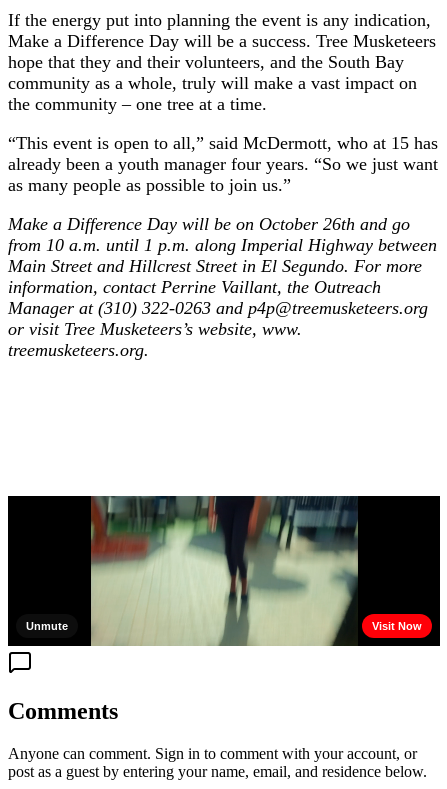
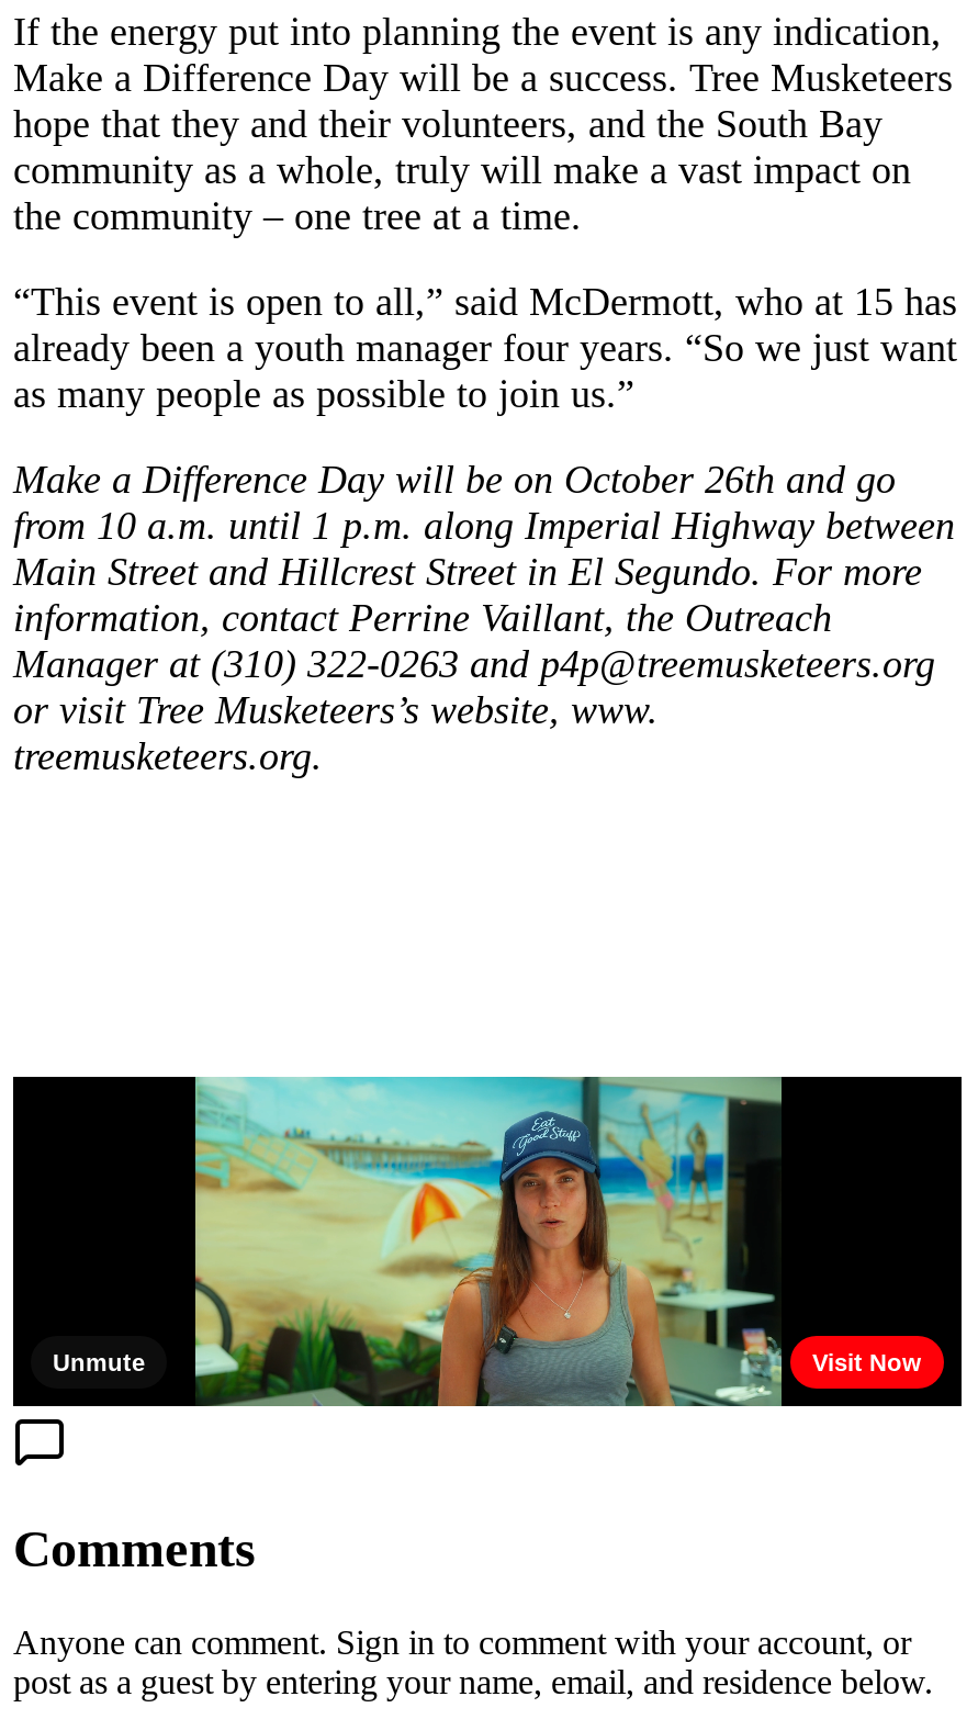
- [image]
+ [image]
